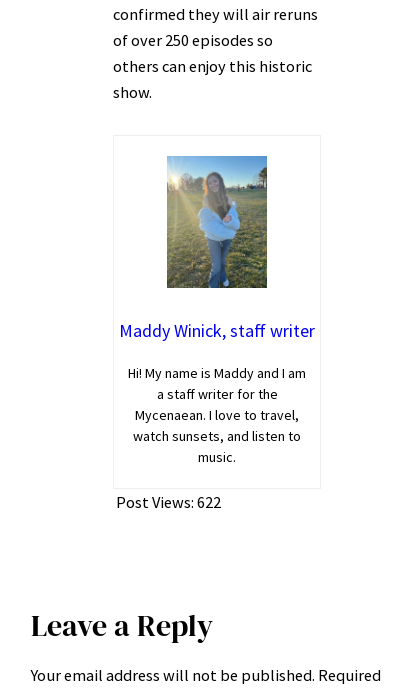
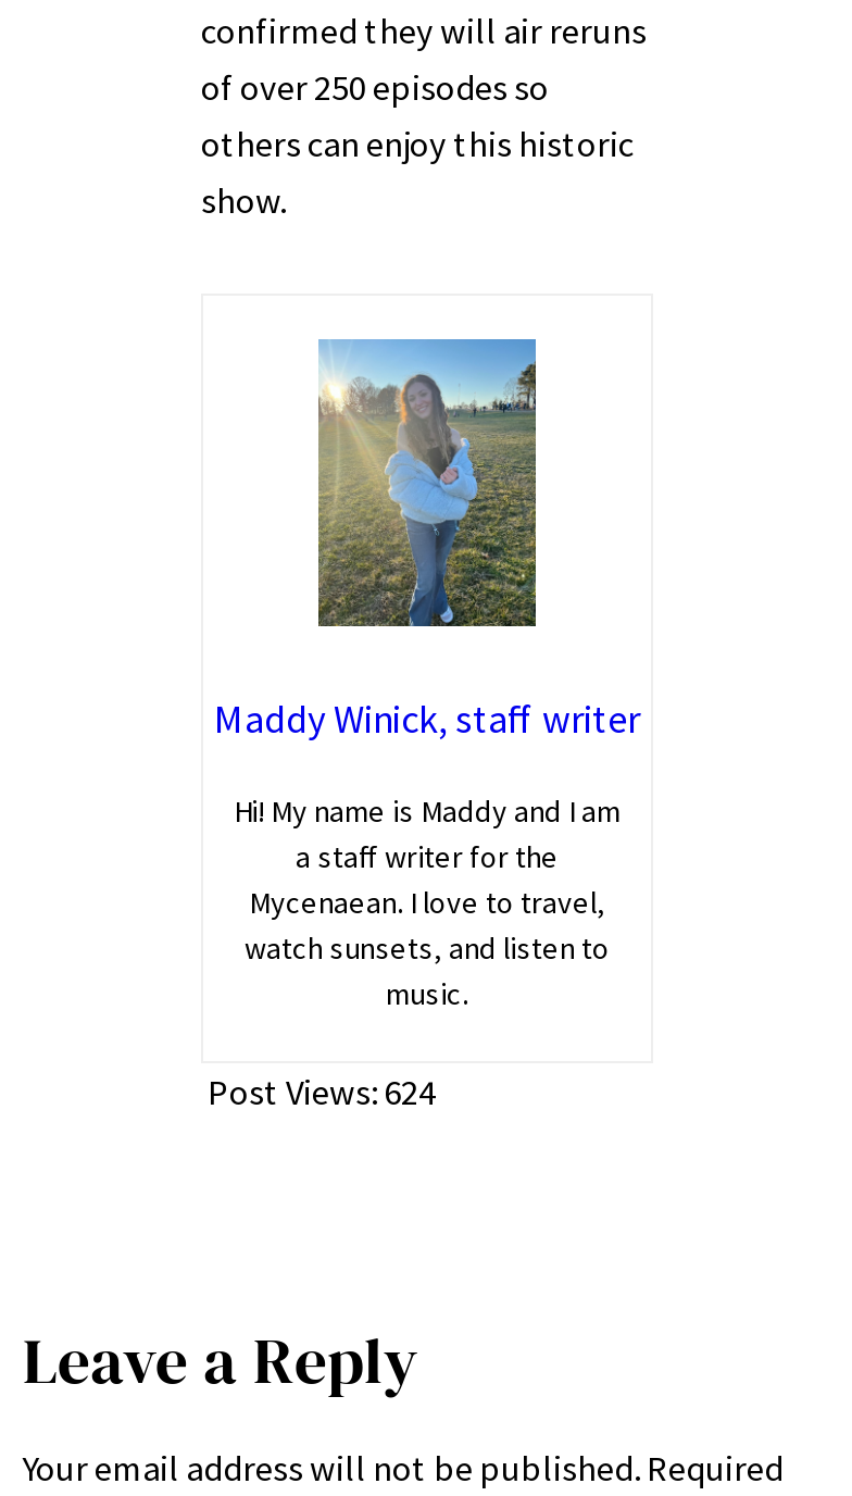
- Post Views: 622
+ Post Views: 624
